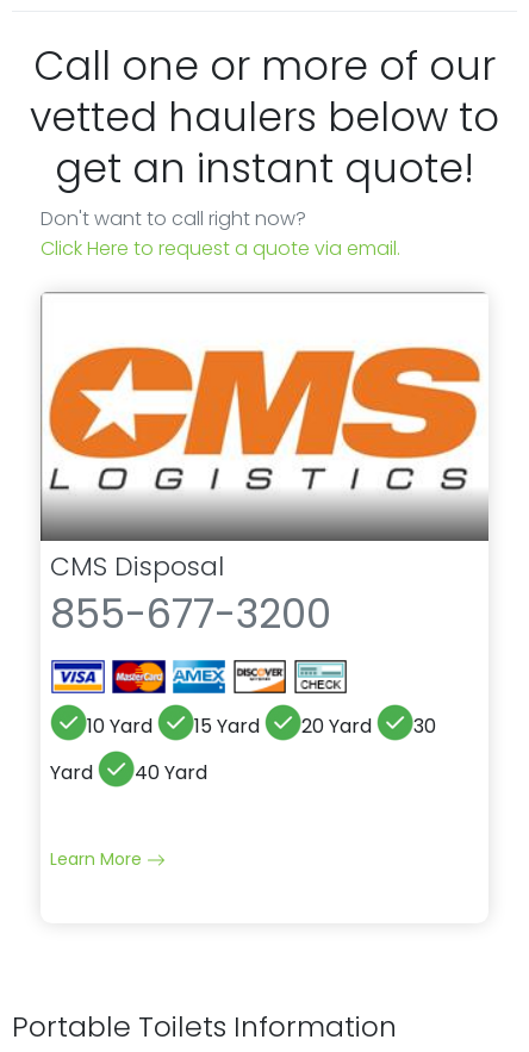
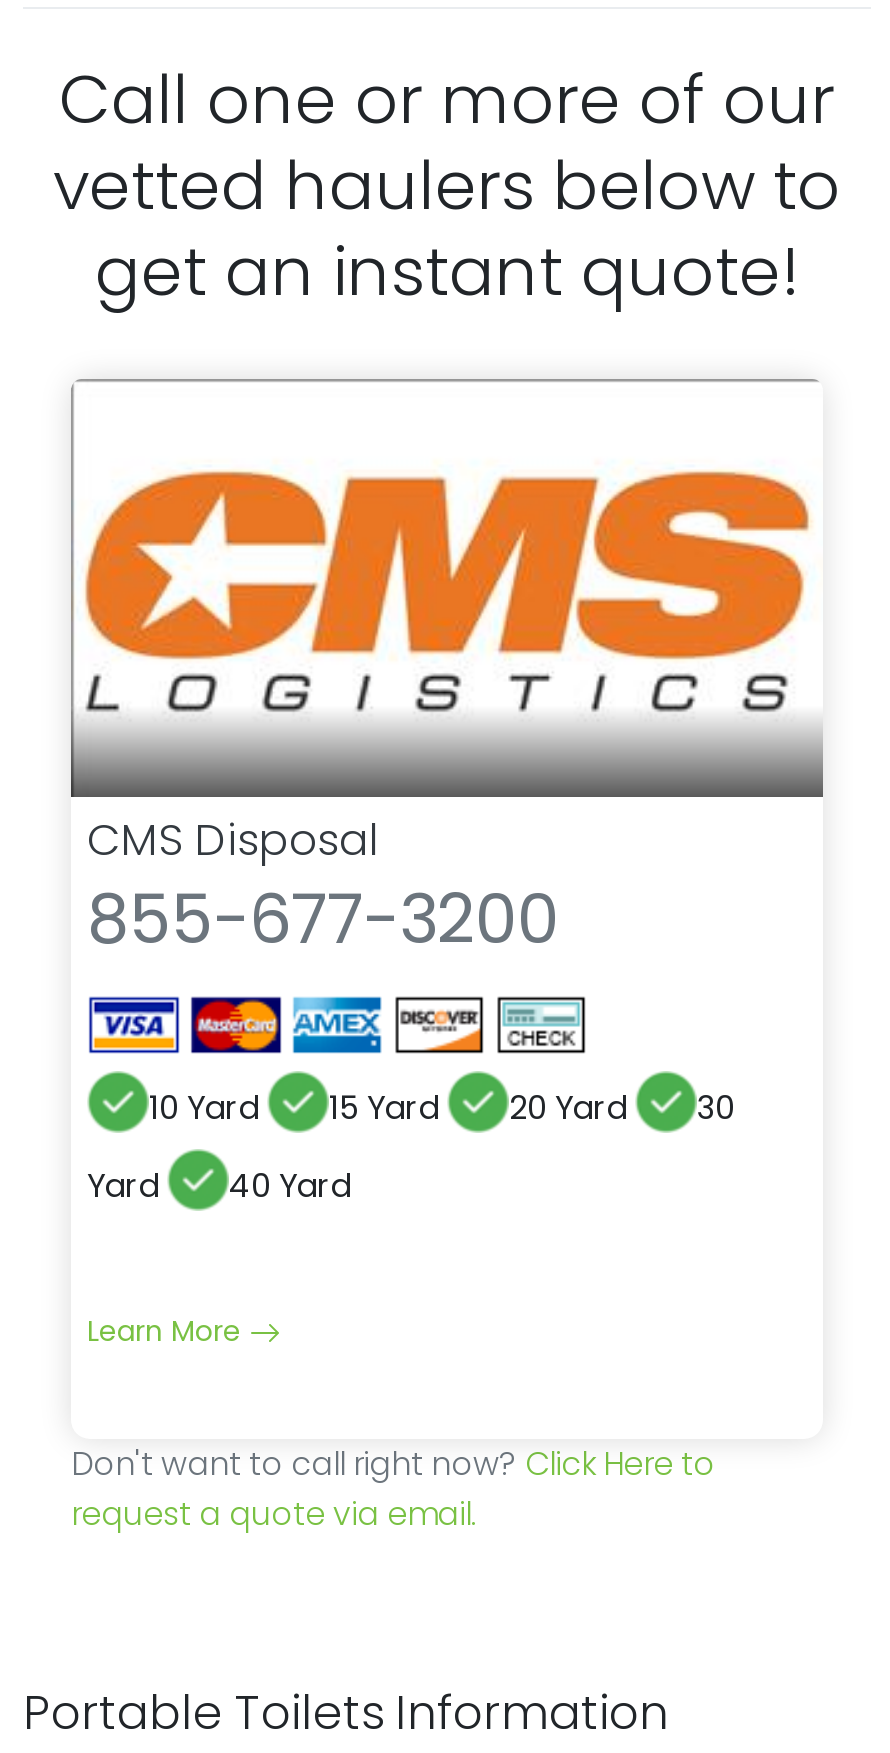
- Don't want to call right now?
- Click Here to request a quote via email.

moved up: [image]

moved up: CMS Disposal | 855-677-3200 | 15 Yard | 20 Yard | 30 | Yard | 40 Yard | Learn More

+ Don't want to call right now? Click Here to
+ request a quote via email.
